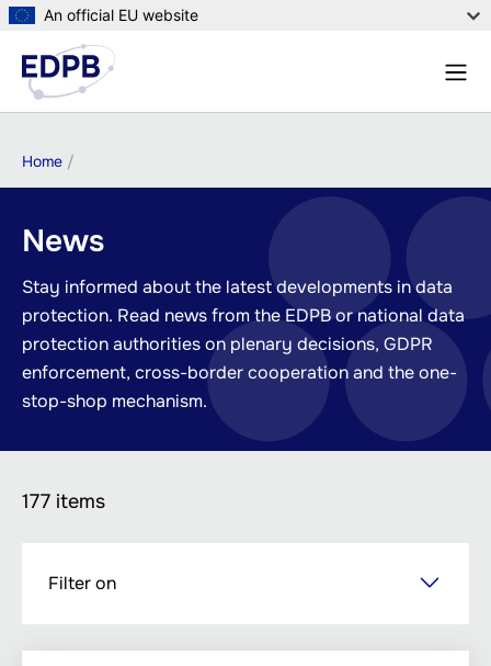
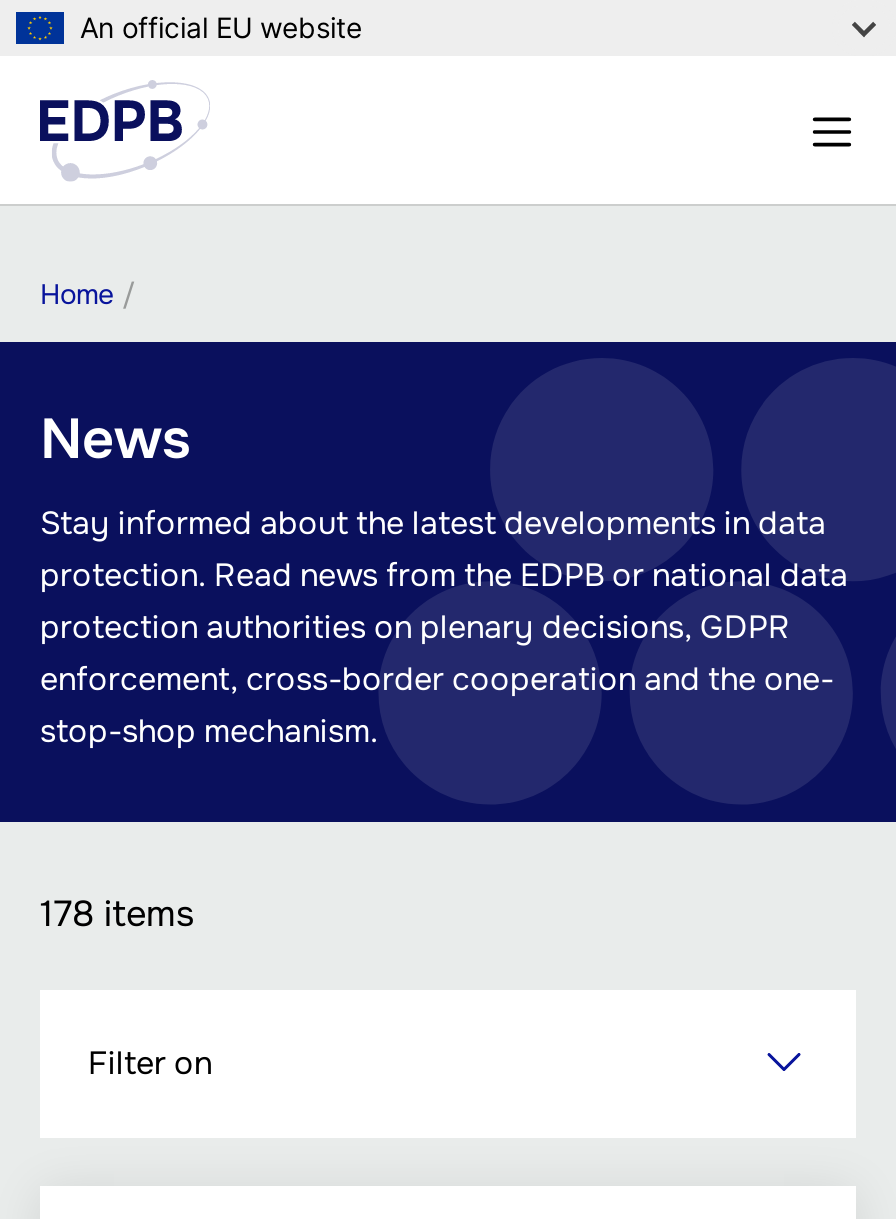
- 177 items
+ 178 items
